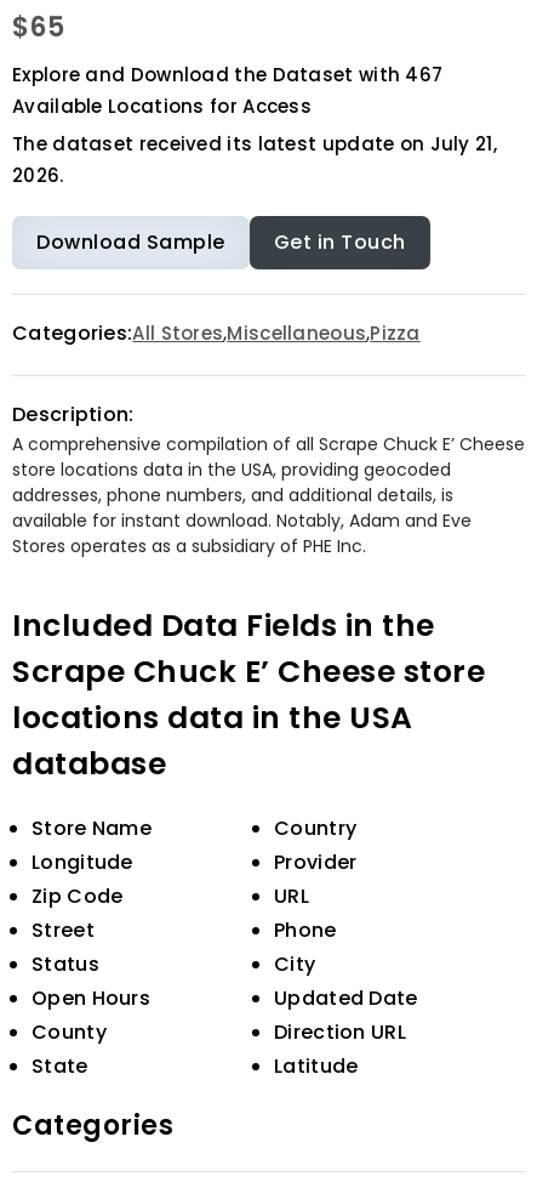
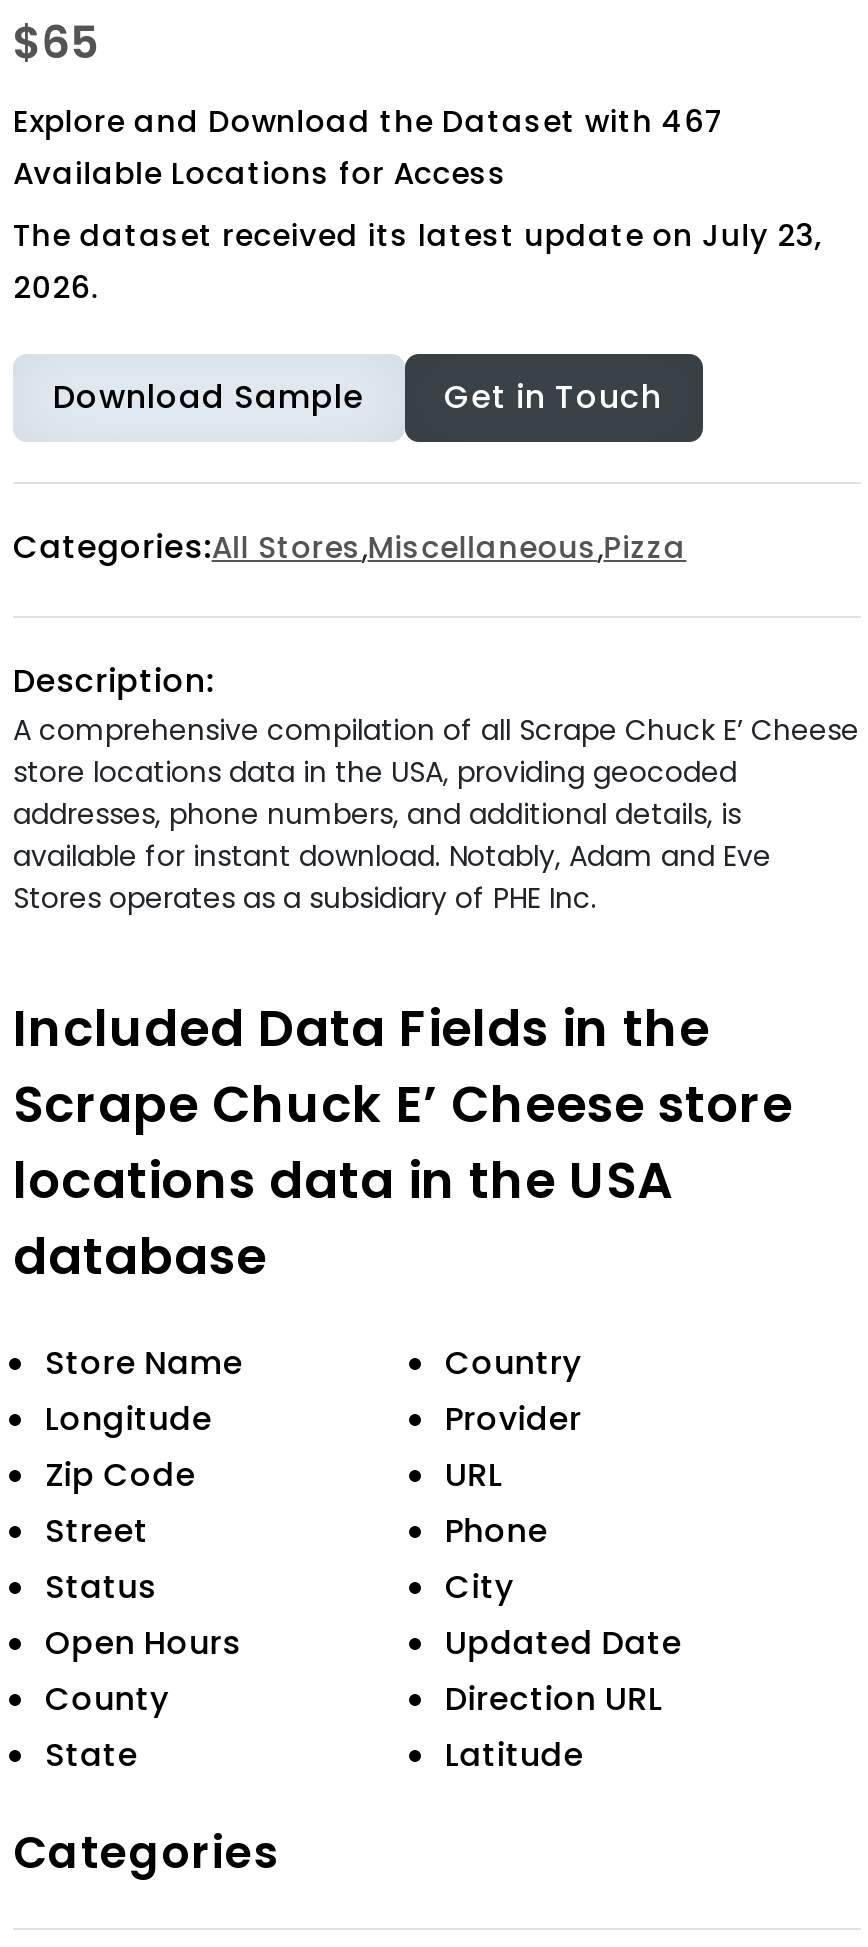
- The dataset received its latest update on July 21,
+ The dataset received its latest update on July 23,
